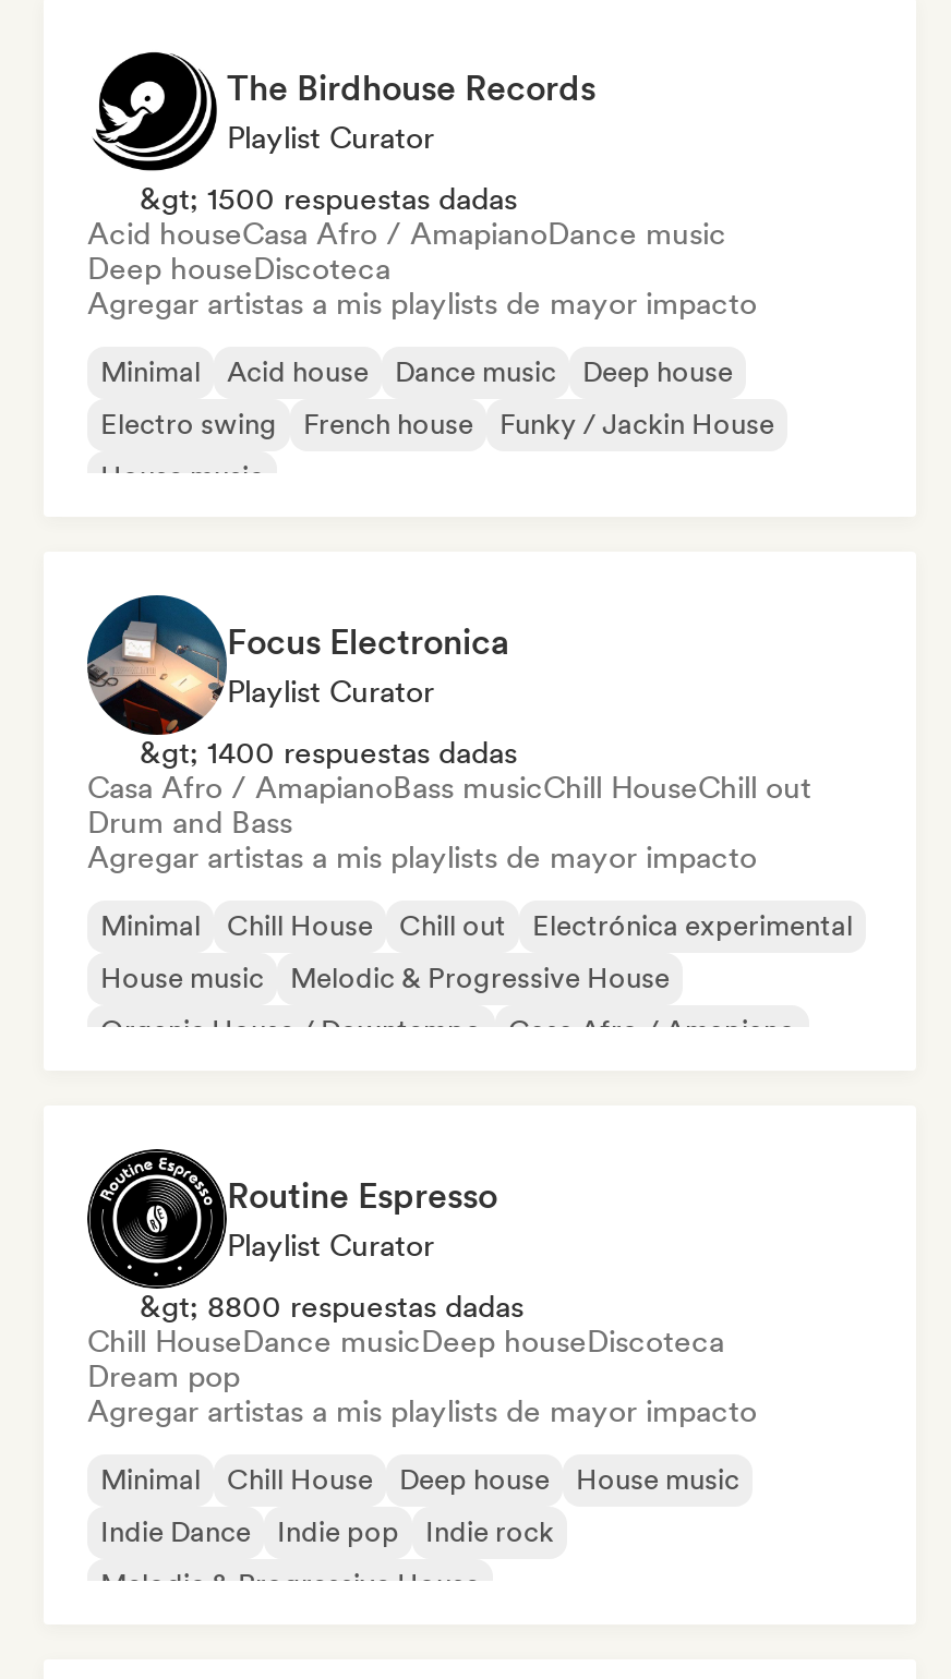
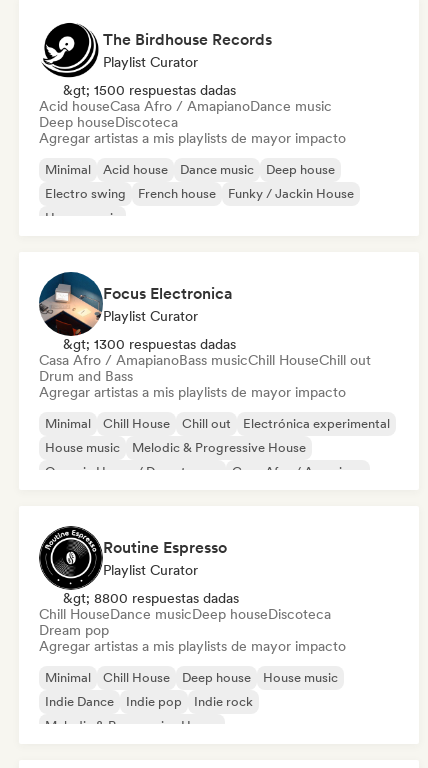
- &gt; 1400 respuestas dadas
+ &gt; 1300 respuestas dadas
